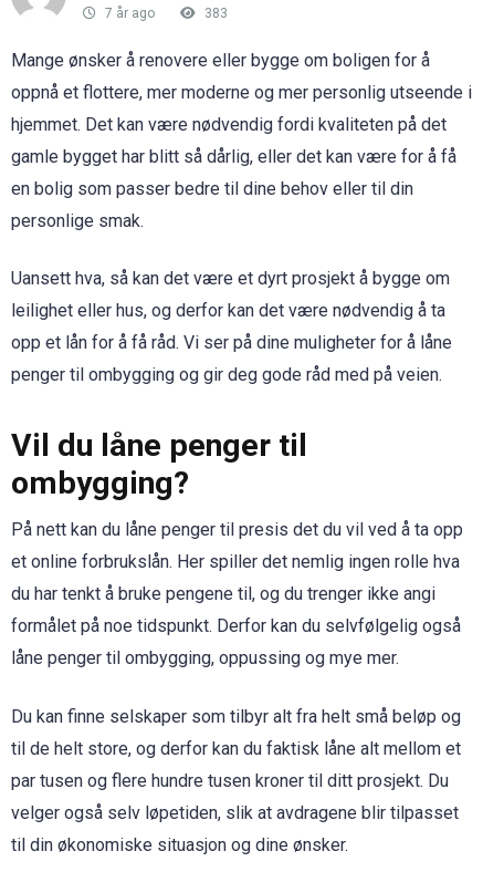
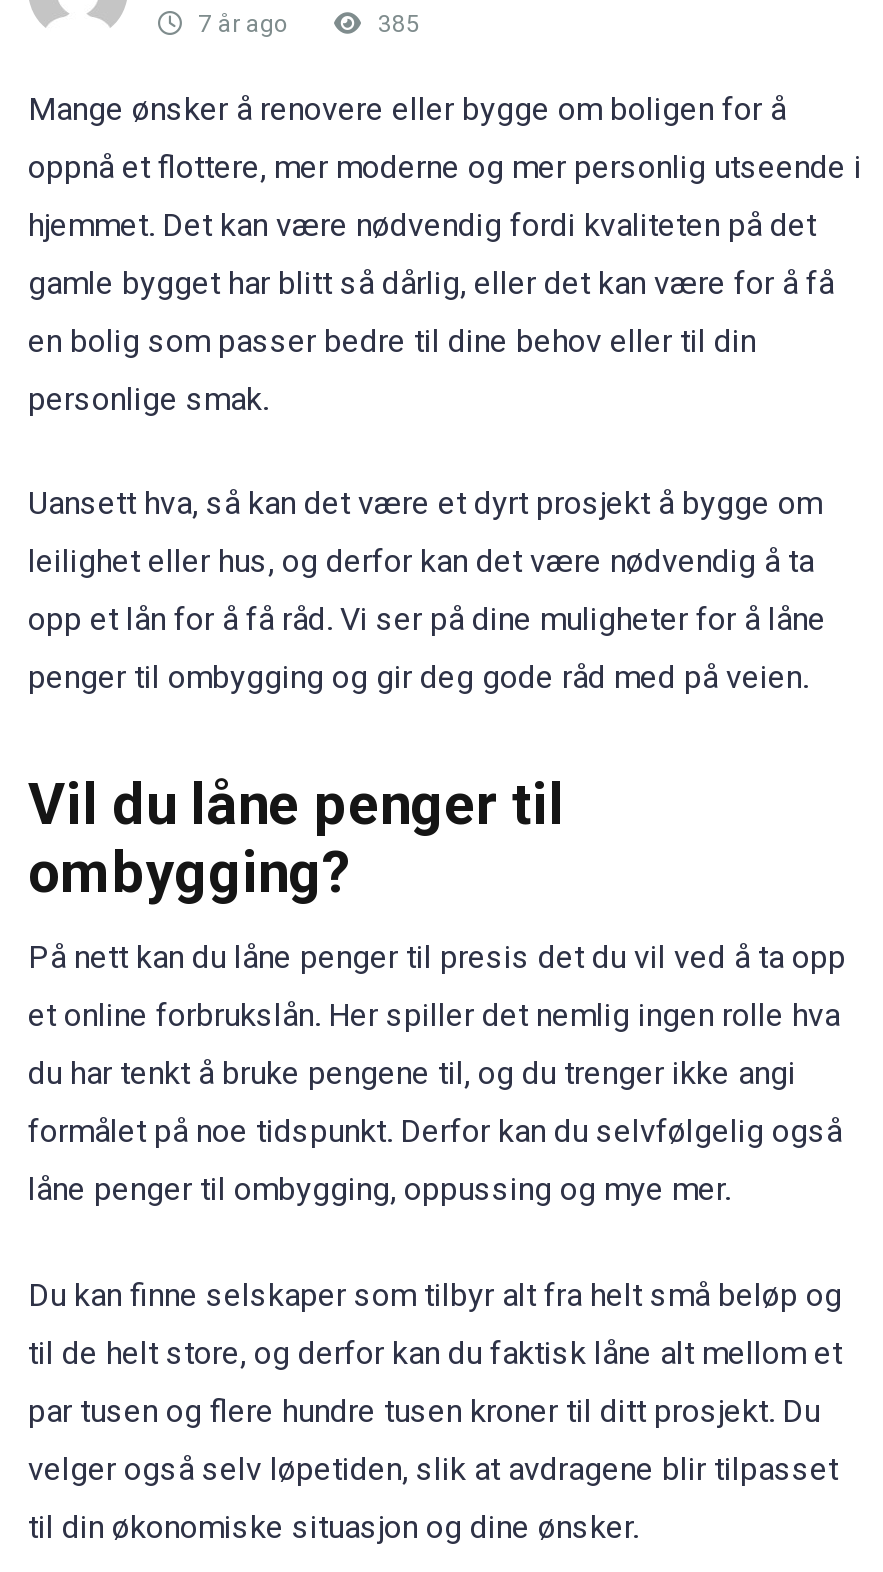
- 383
+ 385
